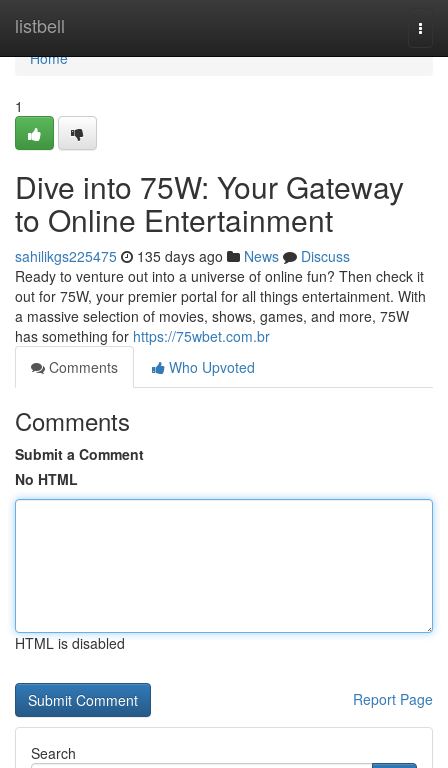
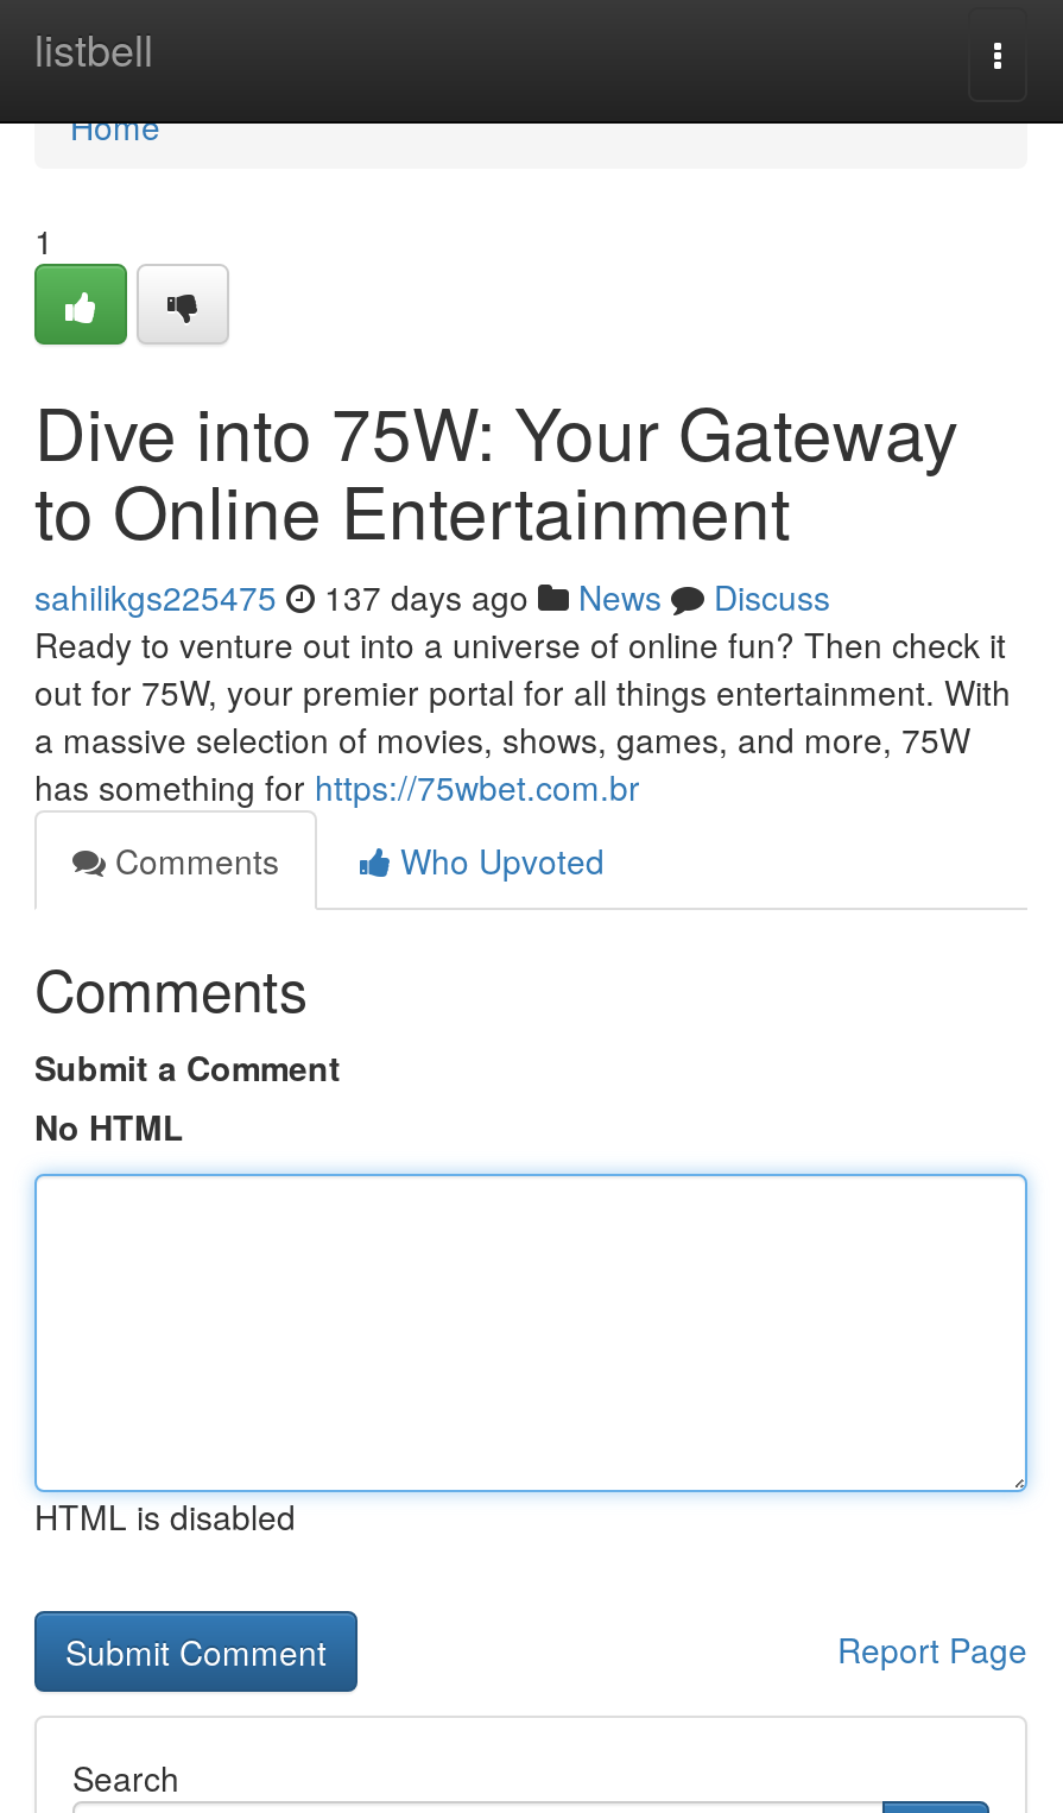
- sahilikgs225475 135 days ago News Discuss
+ sahilikgs225475 137 days ago News Discuss
